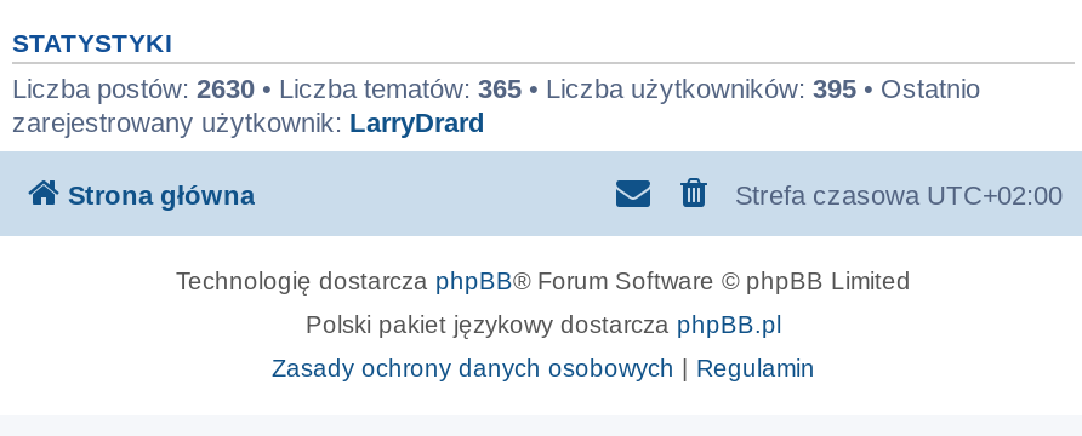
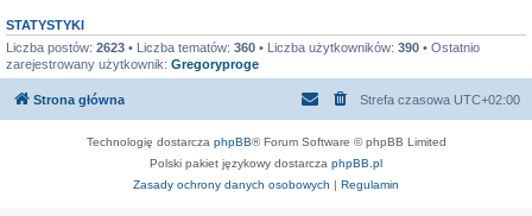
- Liczba postów: 2630 • Liczba tematów: 365 • Liczba użytkowników: 395 • Ostatnio
+ Liczba postów: 2623 • Liczba tematów: 360 • Liczba użytkowników: 390 • Ostatnio

- zarejestrowany użytkownik: LarryDrard
+ zarejestrowany użytkownik: Gregoryproge
